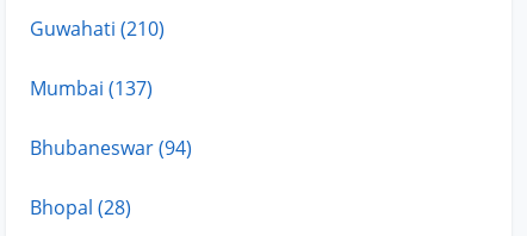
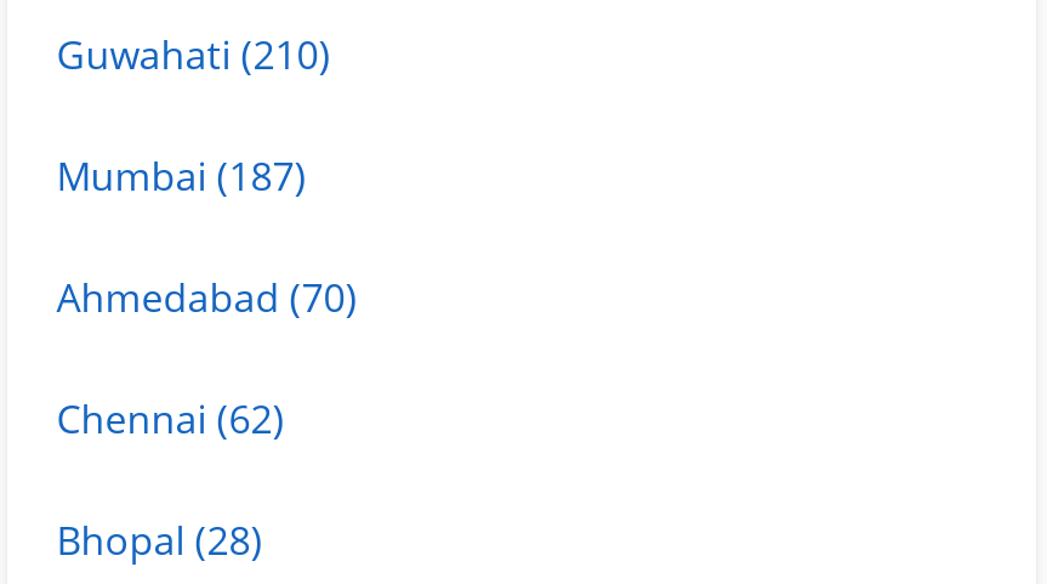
- Mumbai (137)
- Bhubaneswar (94)
+ Mumbai (187)
+ Ahmedabad (70)
+ Chennai (62)
